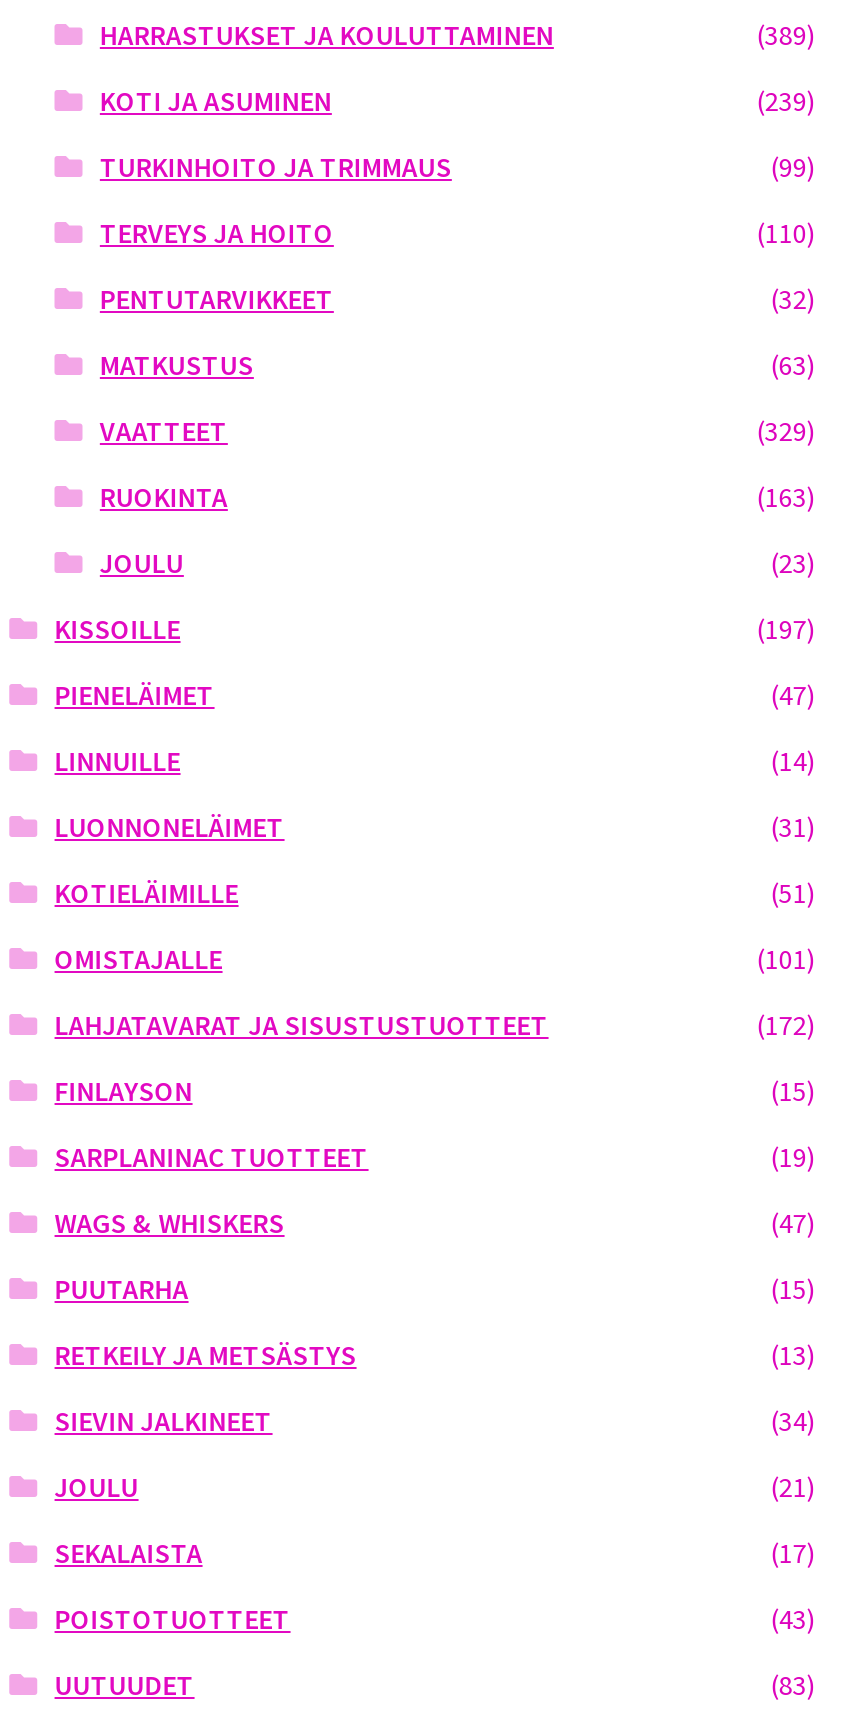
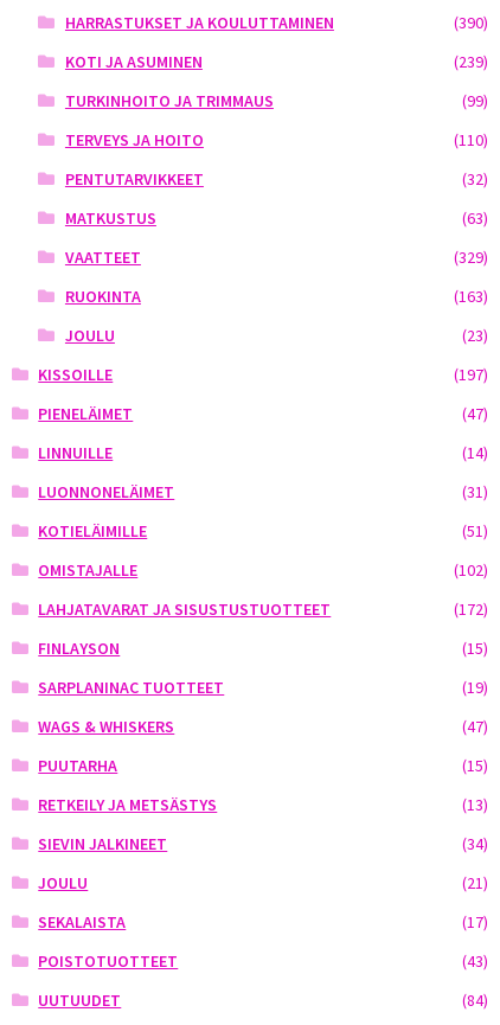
- (389)
+ (390)

- (101)
+ (102)

- (83)
+ (84)
